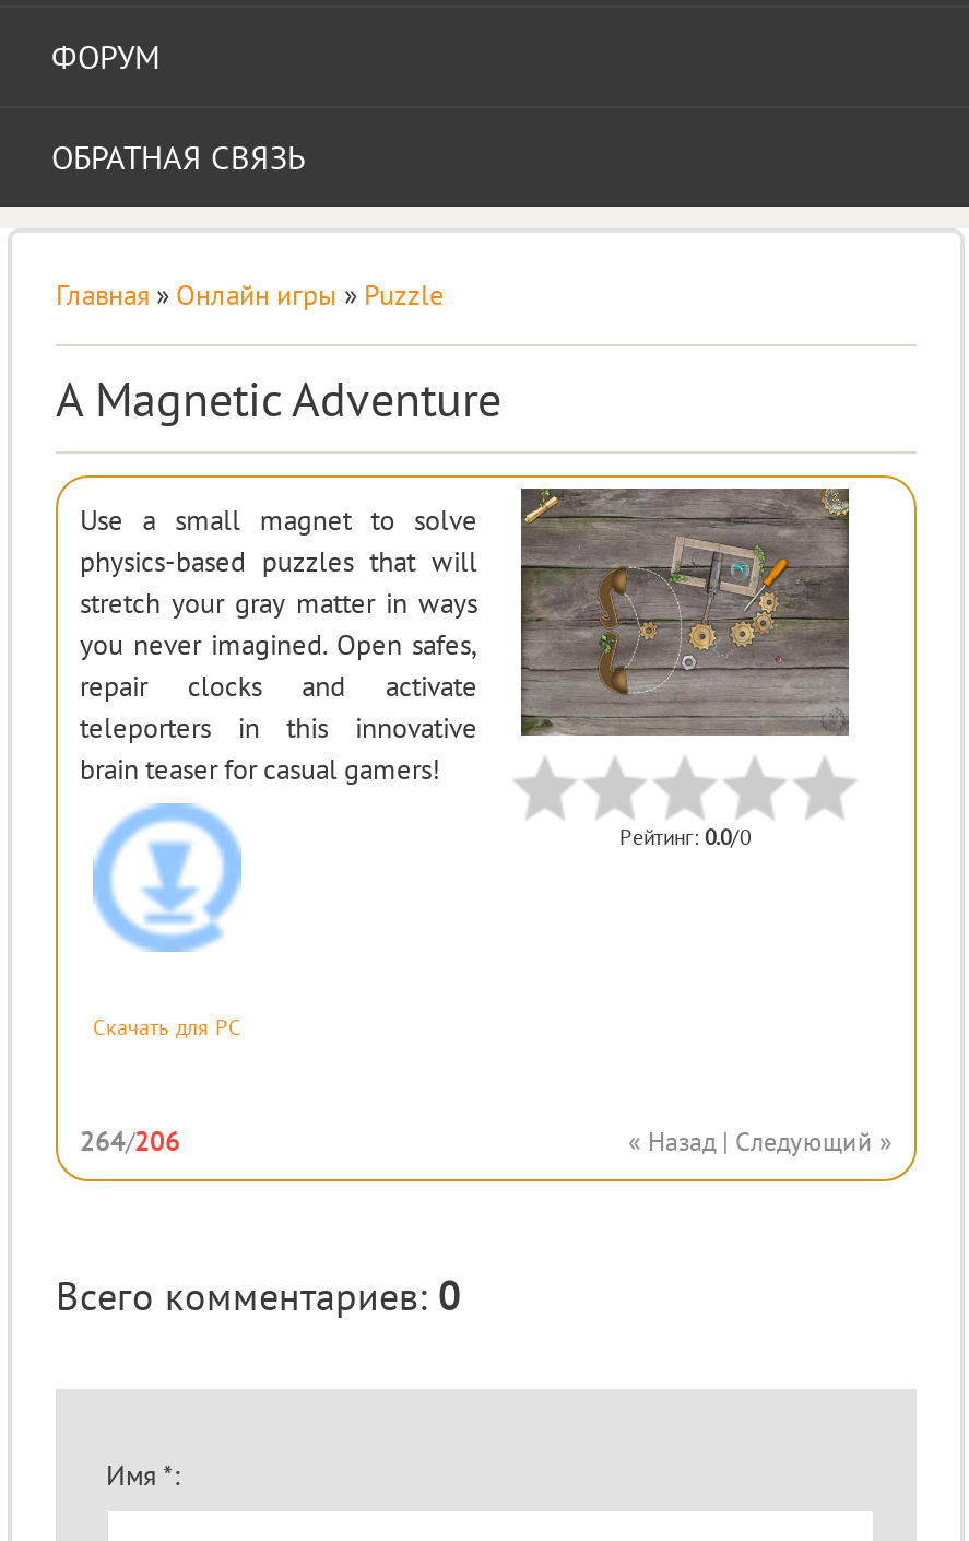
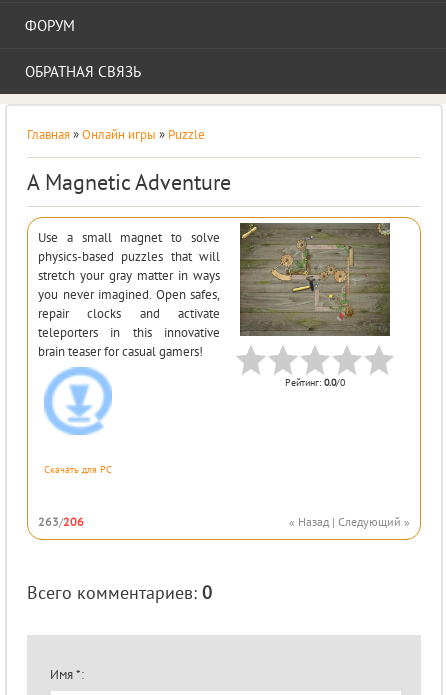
- [image]
+ [image]

- 264/206
+ 263/206
